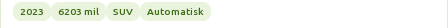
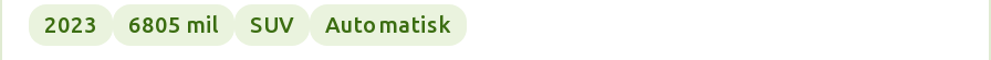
- 2023 6203 mil SUV Automatisk
+ 2023 6805 mil SUV Automatisk
